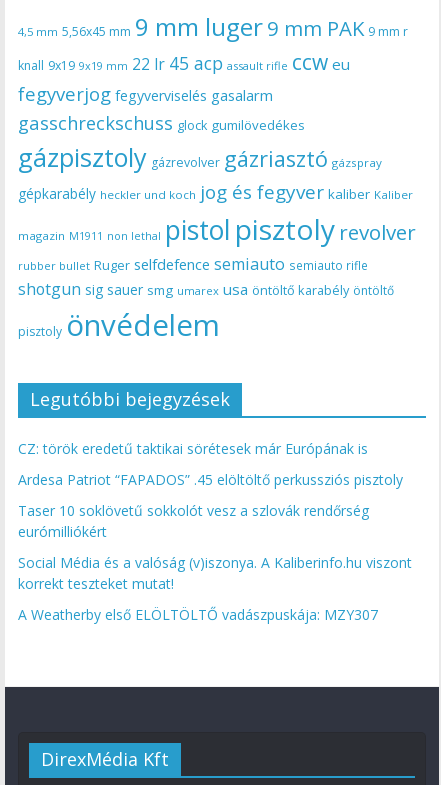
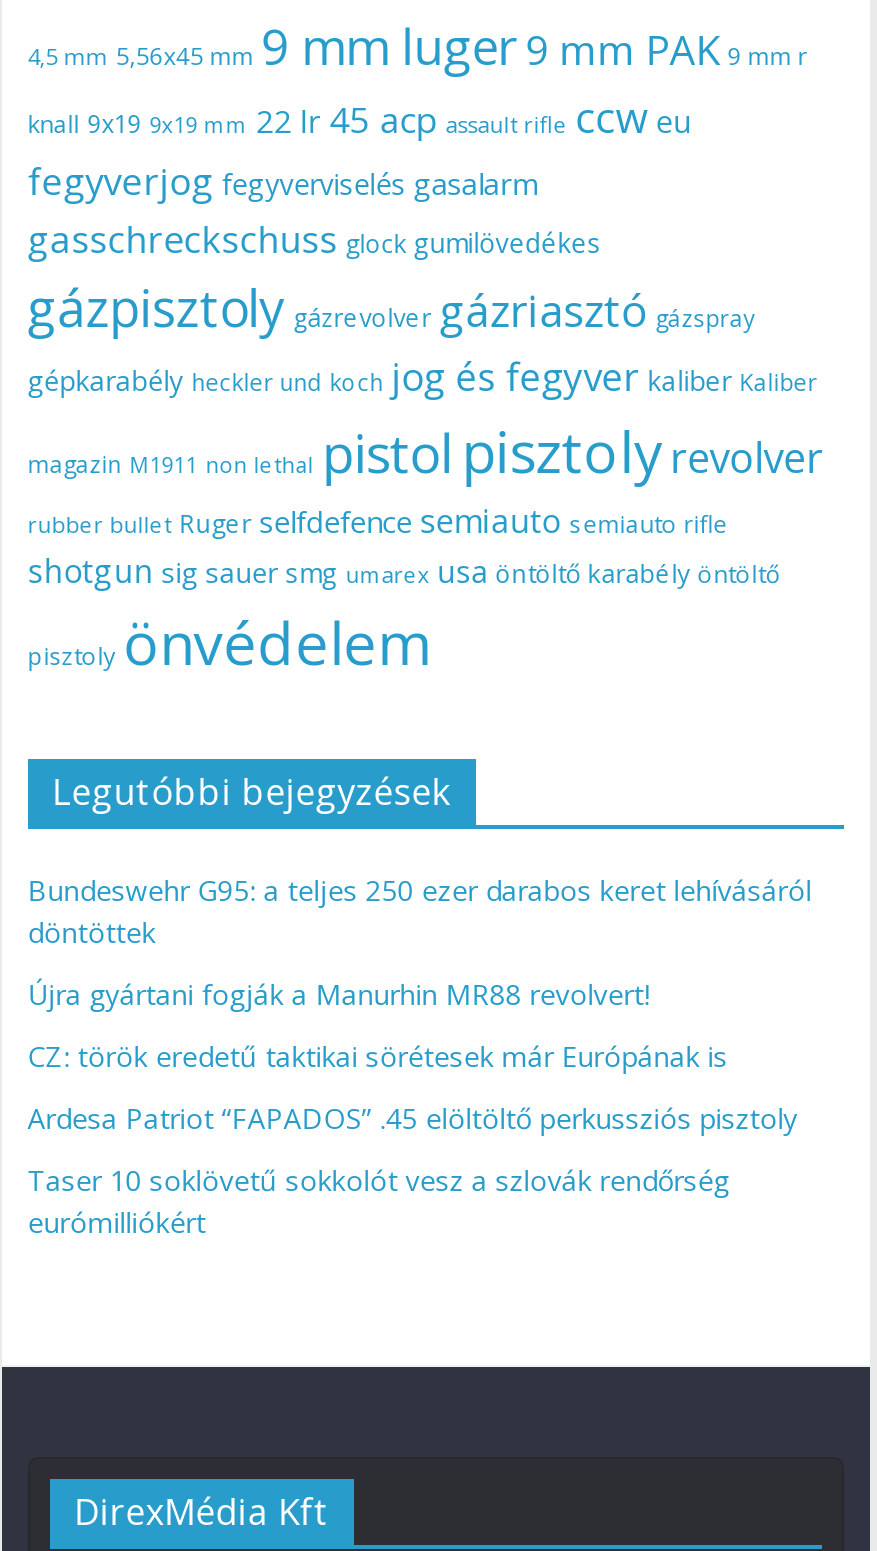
+ Bundeswehr G95: a teljes 250 ezer darabos keret lehívásáról
+ döntöttek
+ Újra gyártani fogják a Manurhin MR88 revolvert!

moved down: CZ: török eredetű taktikai sörétesek már Európának is | Ardesa Patriot “FAPADOS” .45 elöltöltő perkussziós pisztoly | Taser 10 soklövetű sokkolót vesz a szlovák rendőrség | eurómilliókért

- Social Média és a valóság (v)iszonya. A Kaliberinfo.hu viszont
- korrekt teszteket mutat!
- A Weatherby első ELÖLTÖLTŐ vadászpuskája: MZY307
